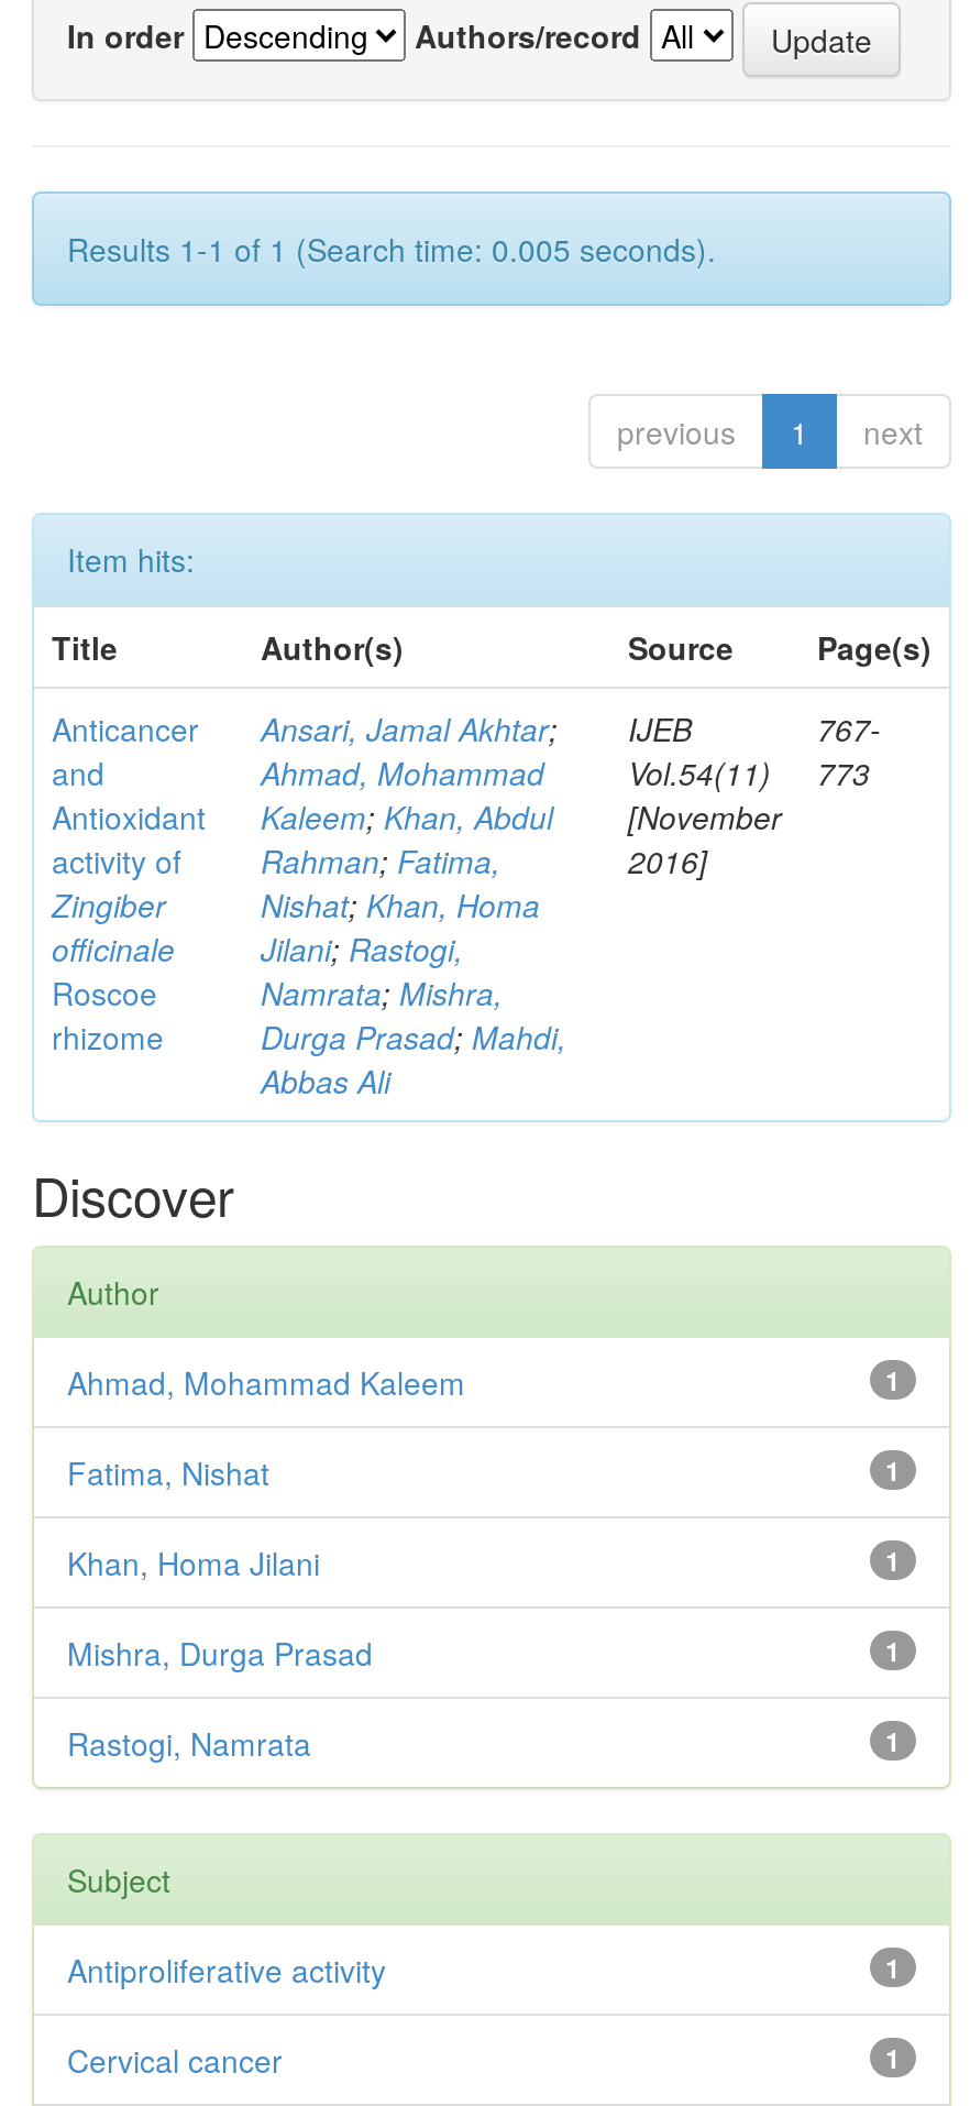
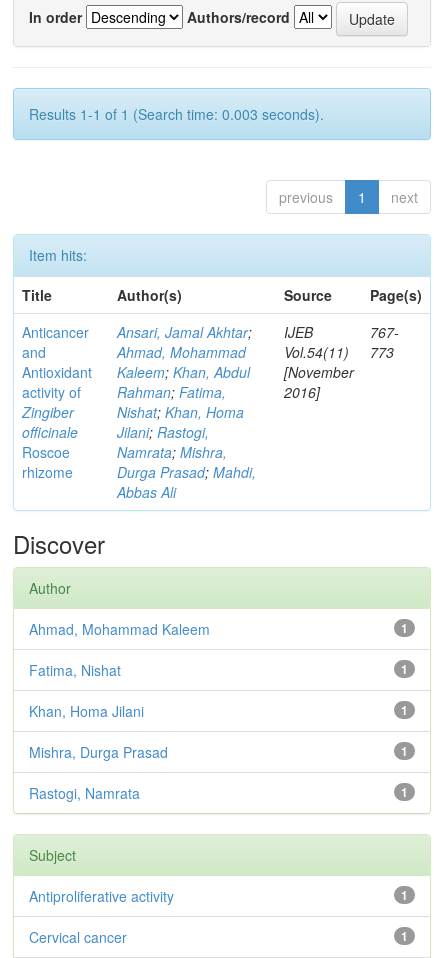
- Results 1-1 of 1 (Search time: 0.005 seconds).
+ Results 1-1 of 1 (Search time: 0.003 seconds).
